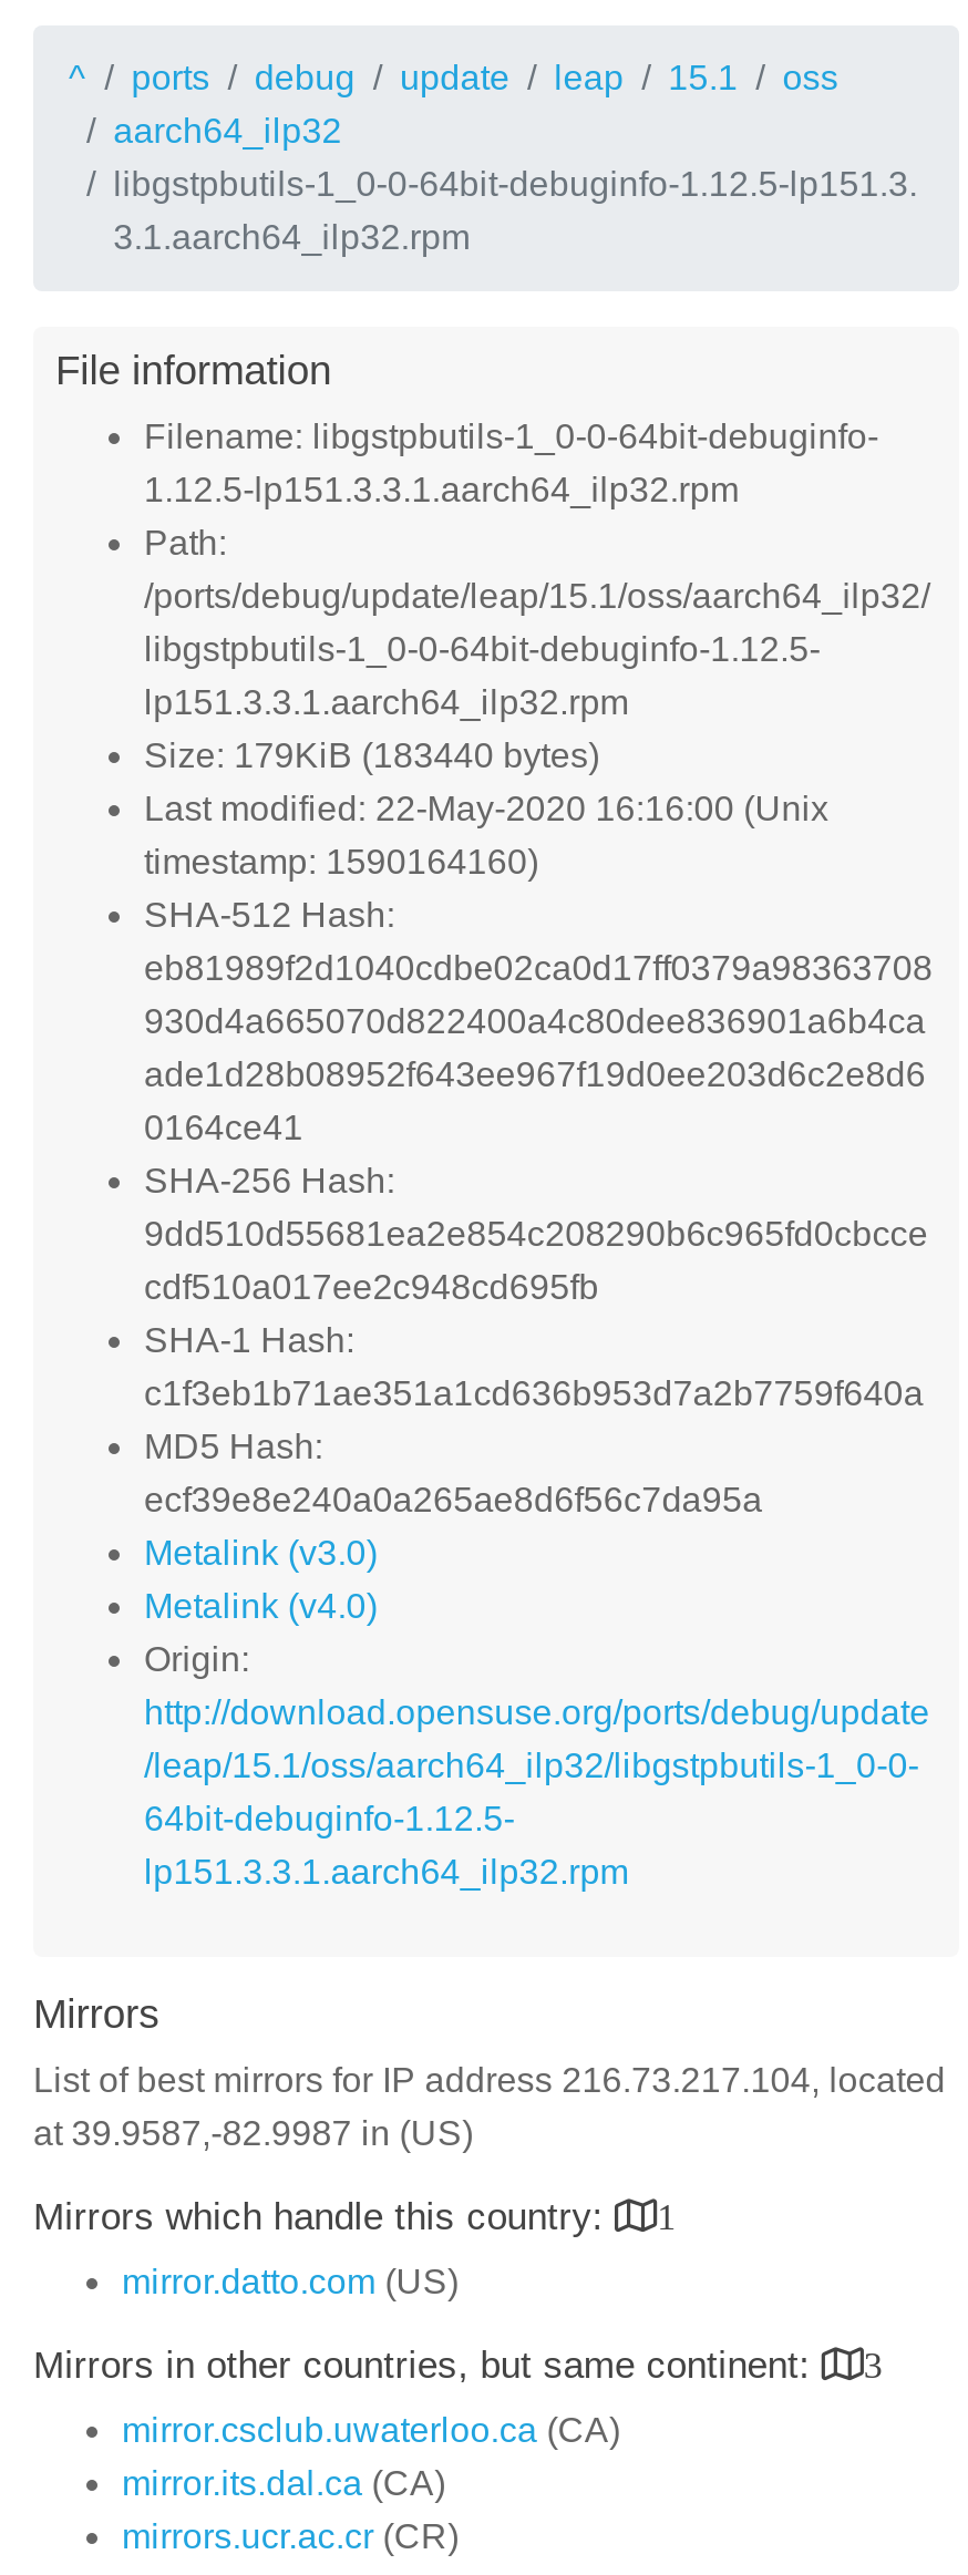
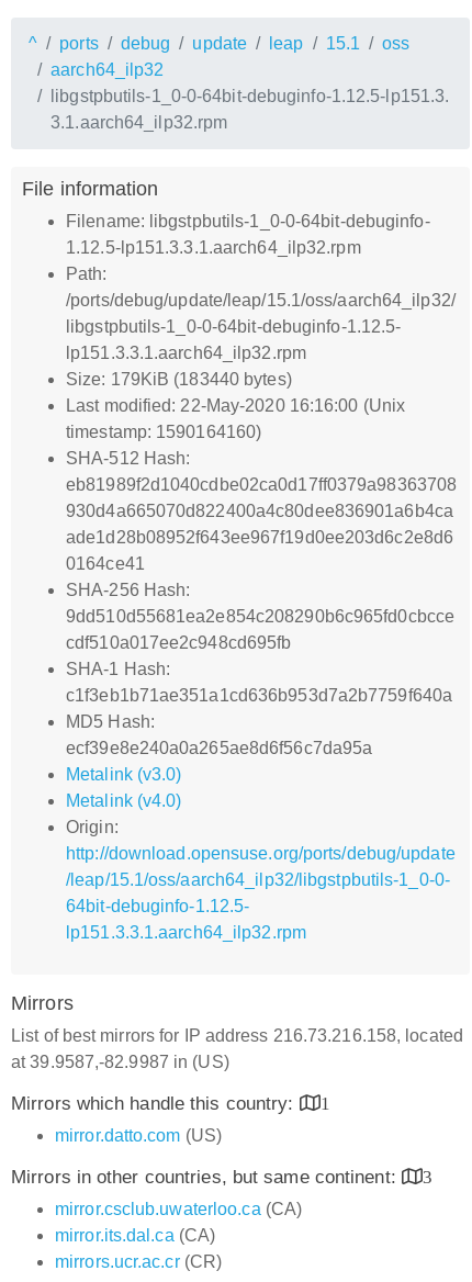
- List of best mirrors for IP address 216.73.217.104, located
+ List of best mirrors for IP address 216.73.216.158, located
